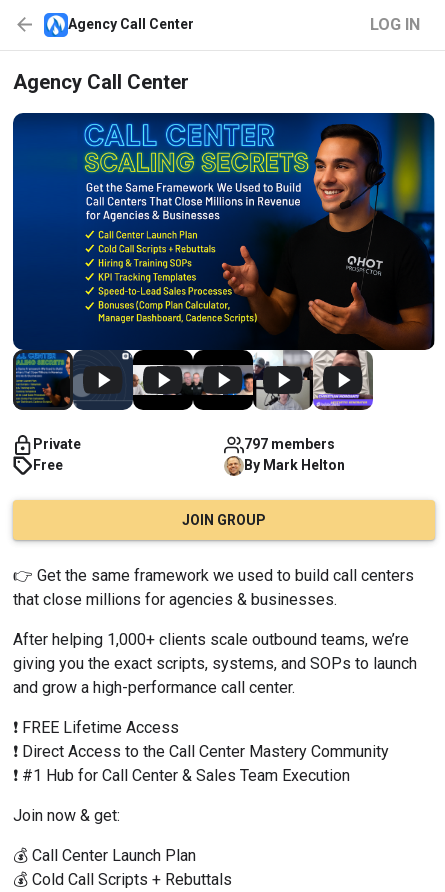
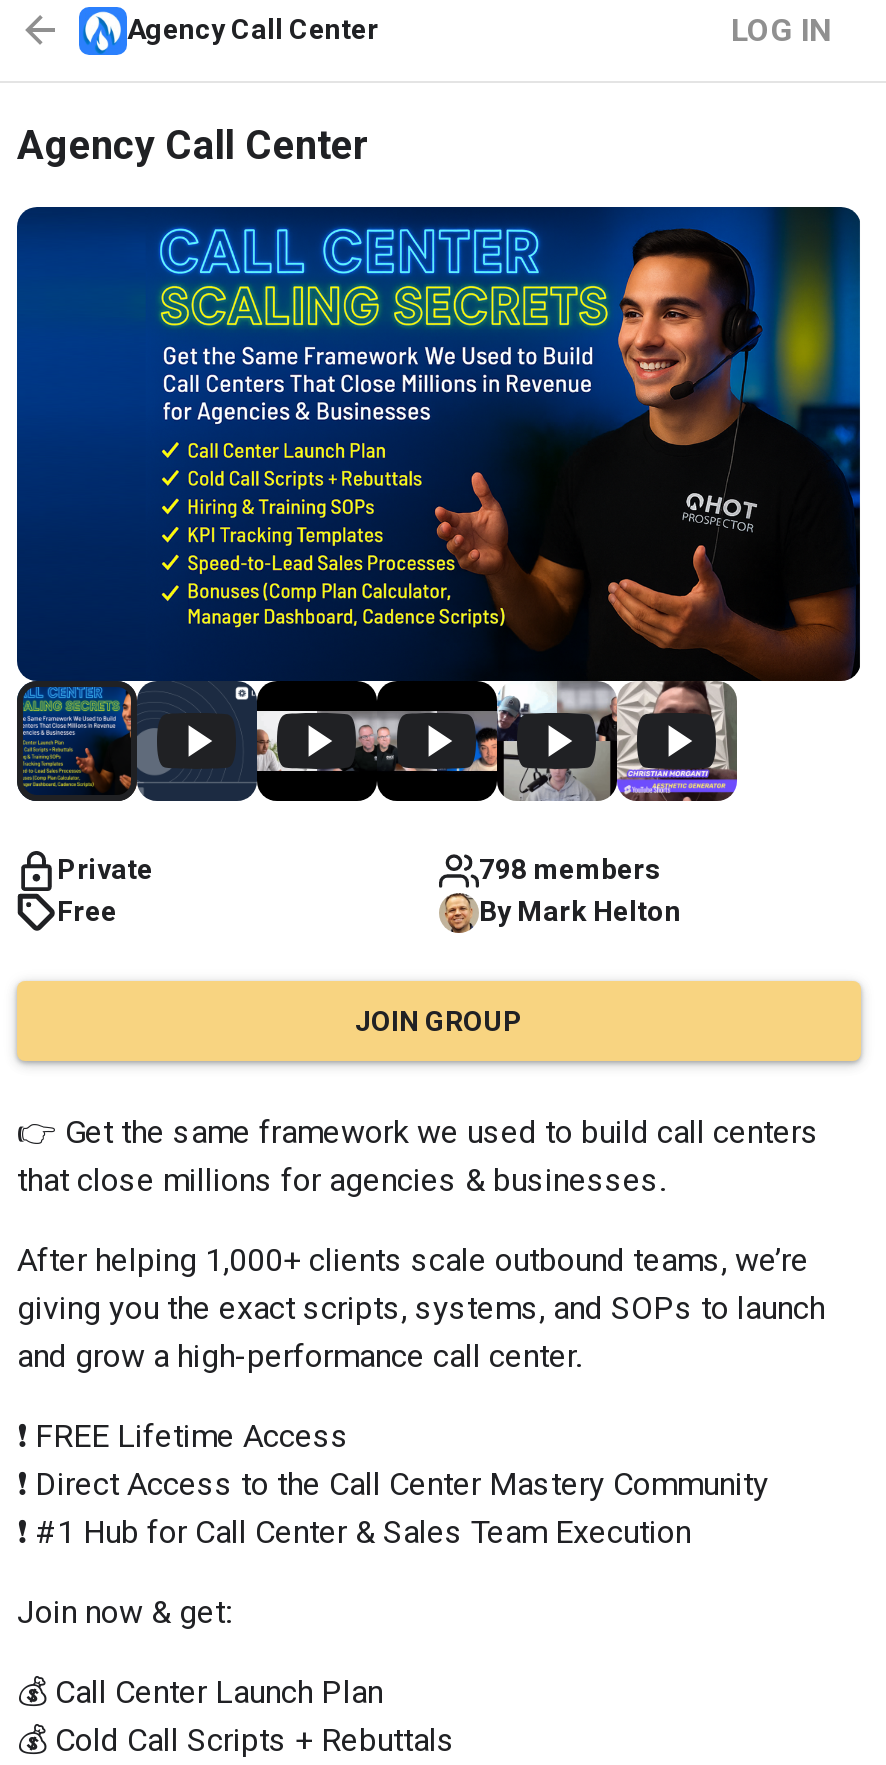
- 797 members
+ 798 members
